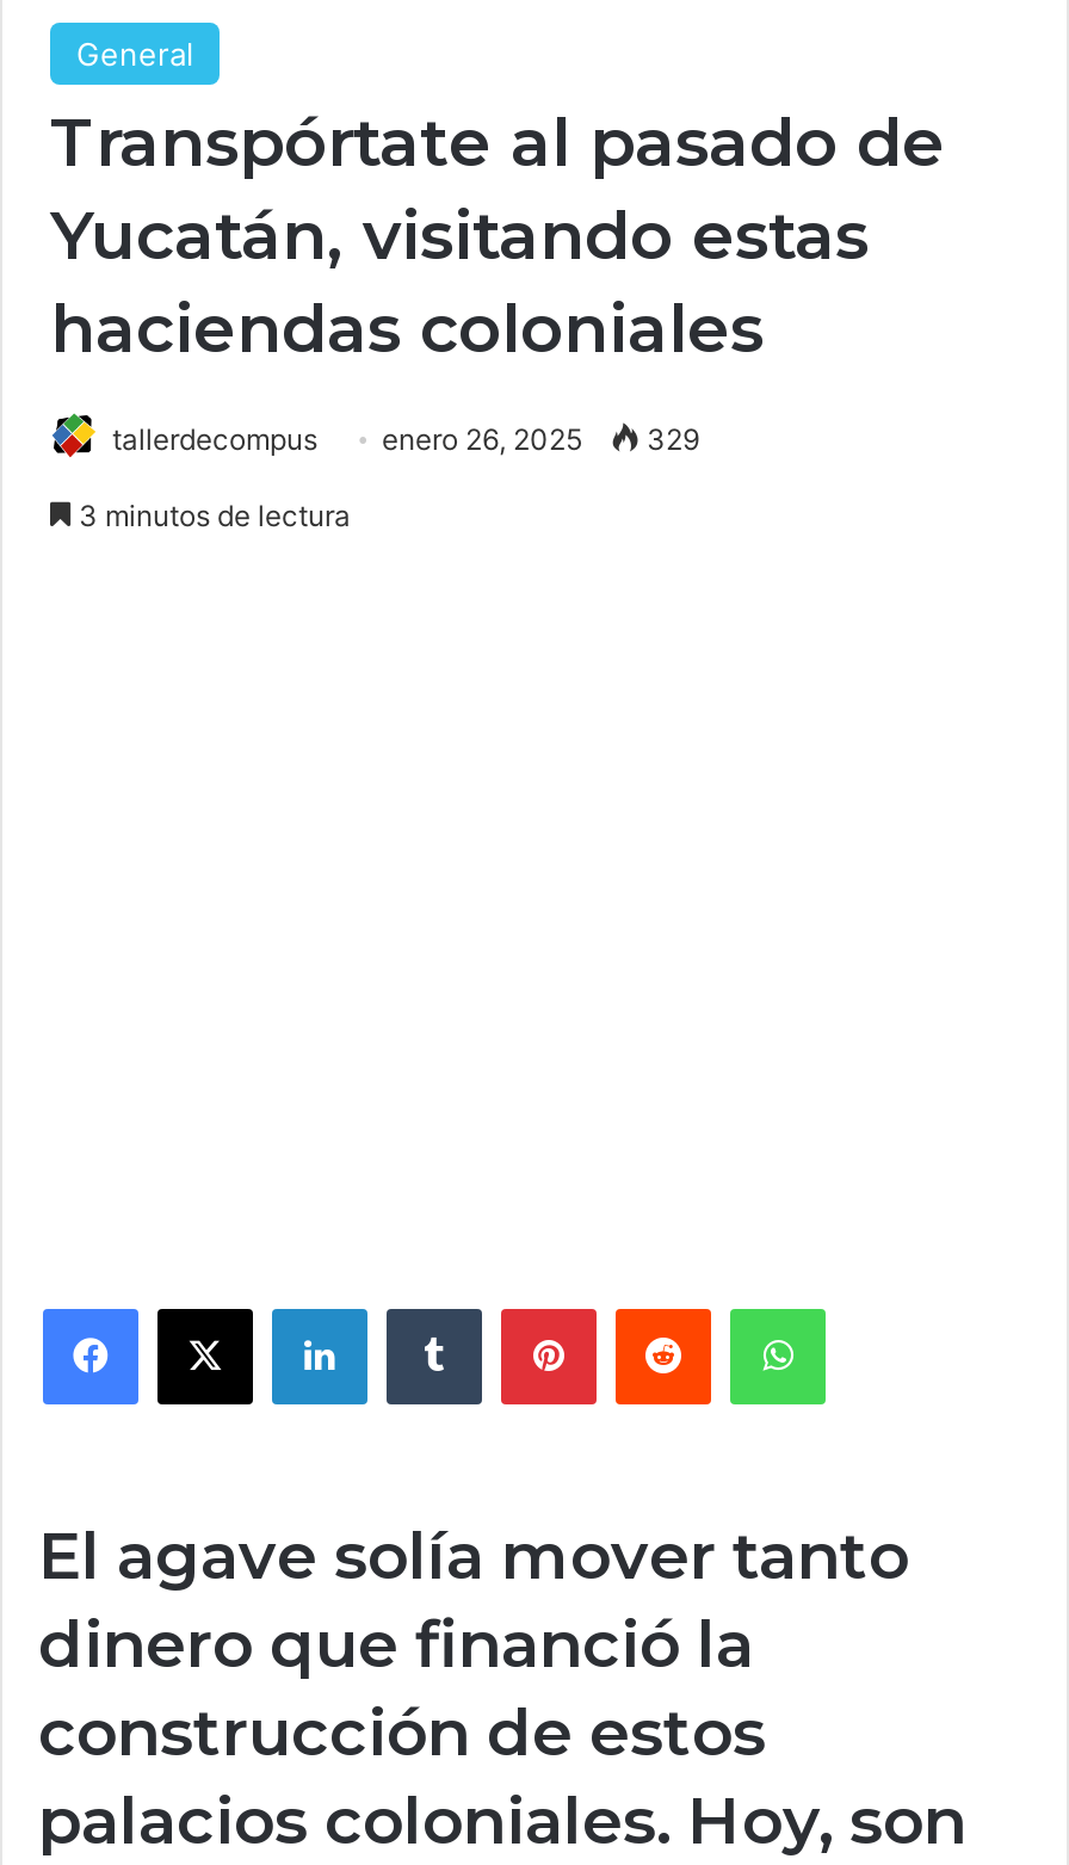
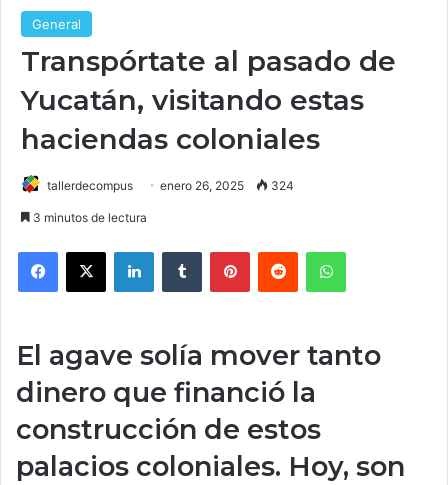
- tallerdecompus enero 26, 2025 329
+ tallerdecompus enero 26, 2025 324
